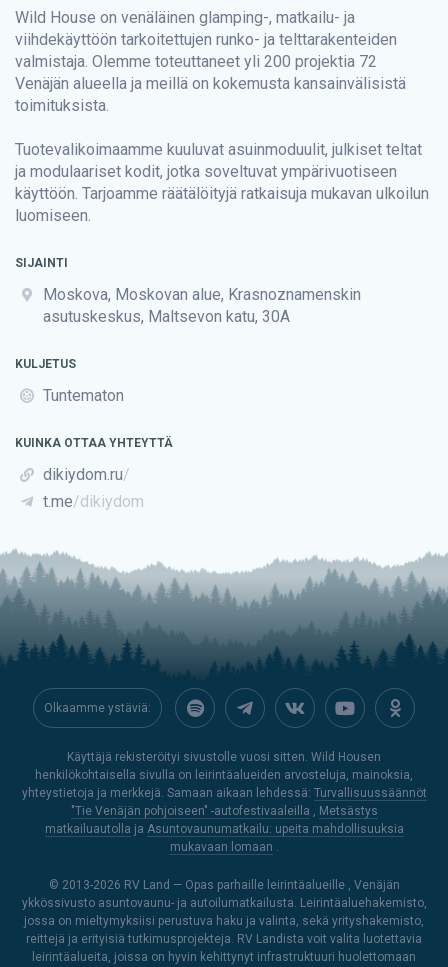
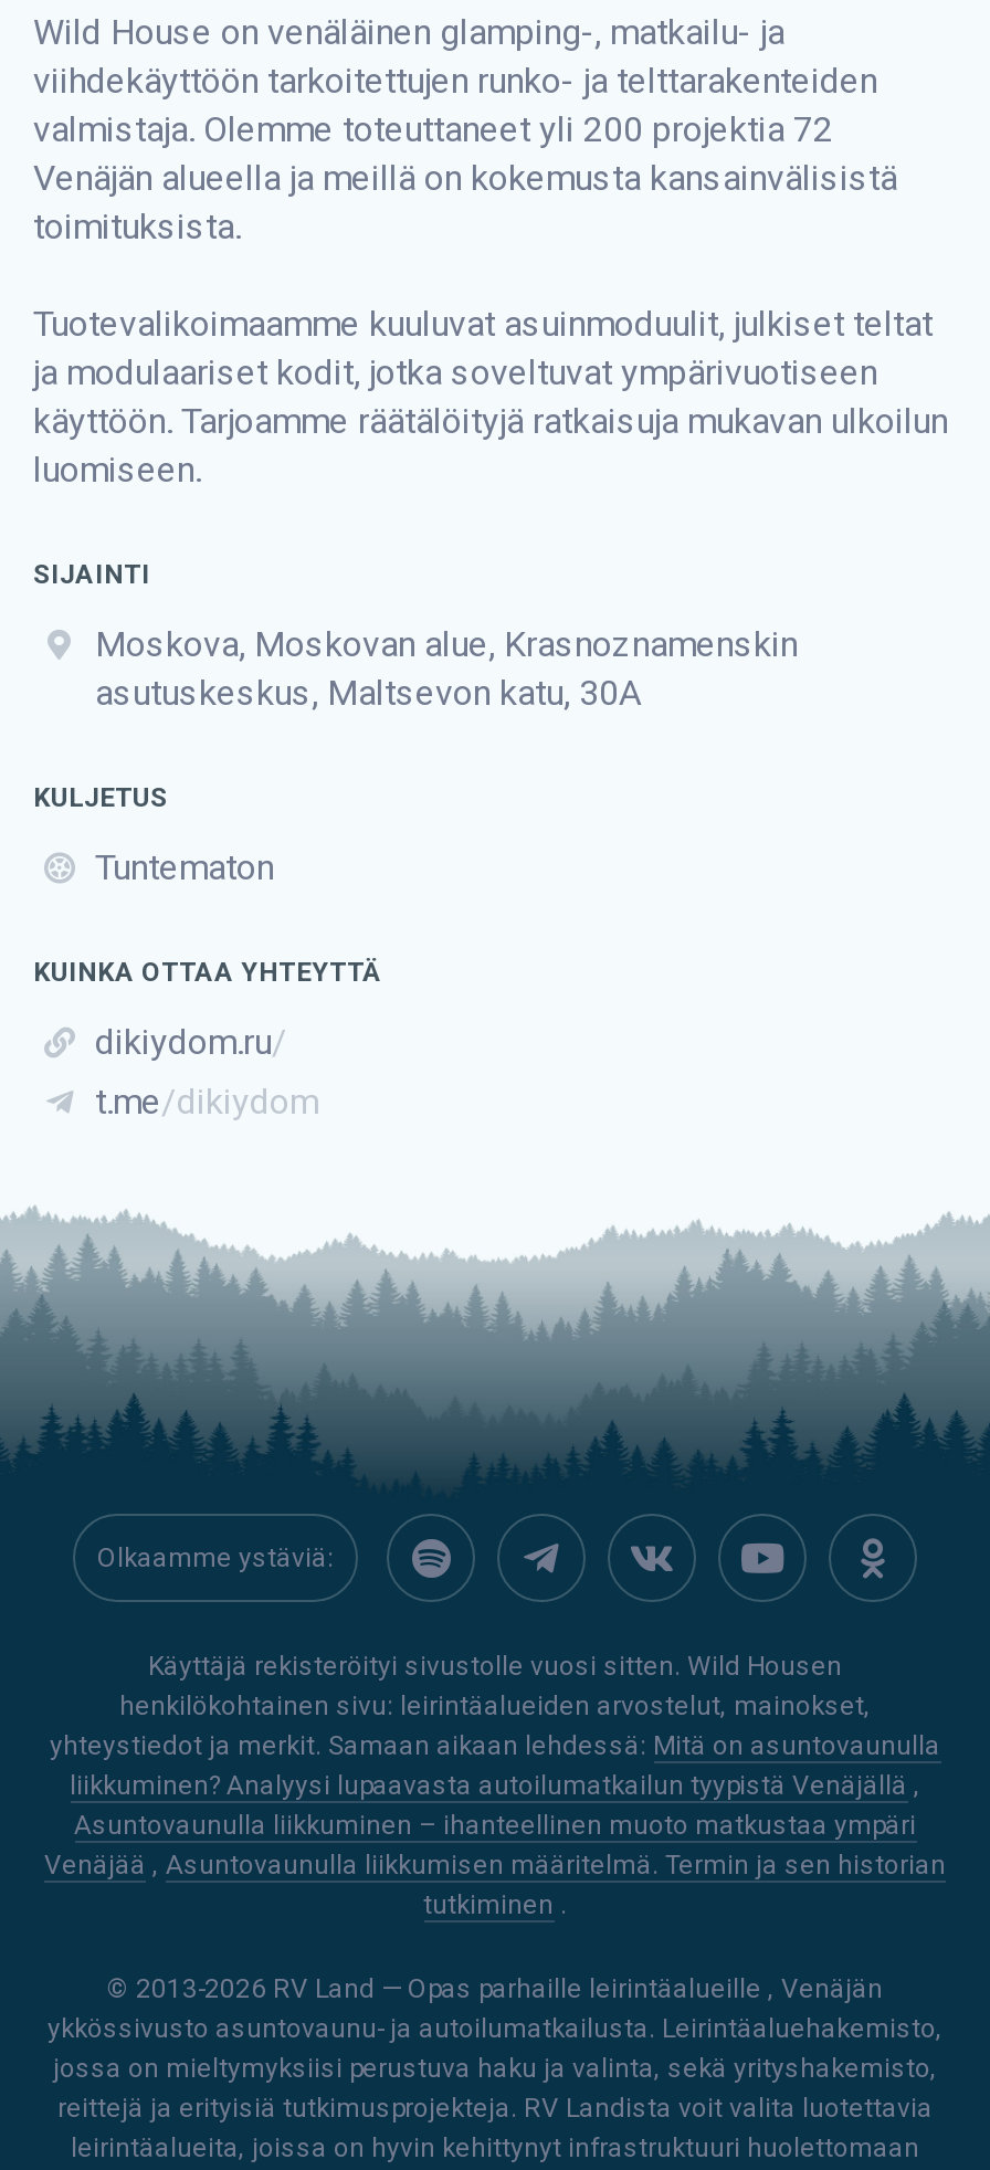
- henkilökohtaisella sivulla on leirintäalueiden arvosteluja, mainoksia,
- yhteystietoja ja merkkejä. Samaan aikaan lehdessä: Turvallisuussäännöt
- "Tie Venäjän pohjoiseen" -autofestivaaleilla, Metsästys
- matkailuautolla ja Asuntovaunumatkailu: upeita mahdollisuuksia
- mukavaan lomaan.
+ henkilökohtainen sivu: leirintäalueiden arvostelut, mainokset,
+ yhteystiedot ja merkit. Samaan aikaan lehdessä: Mitä on asuntovaunulla
+ liikkuminen? Analyysi lupaavasta autoilumatkailun tyypistä Venäjällä,
+ Asuntovaunulla liikkuminen – ihanteellinen muoto matkustaa ympäri
+ Venäjää, Asuntovaunulla liikkumisen määritelmä. Termin ja sen historian
+ tutkiminen.
